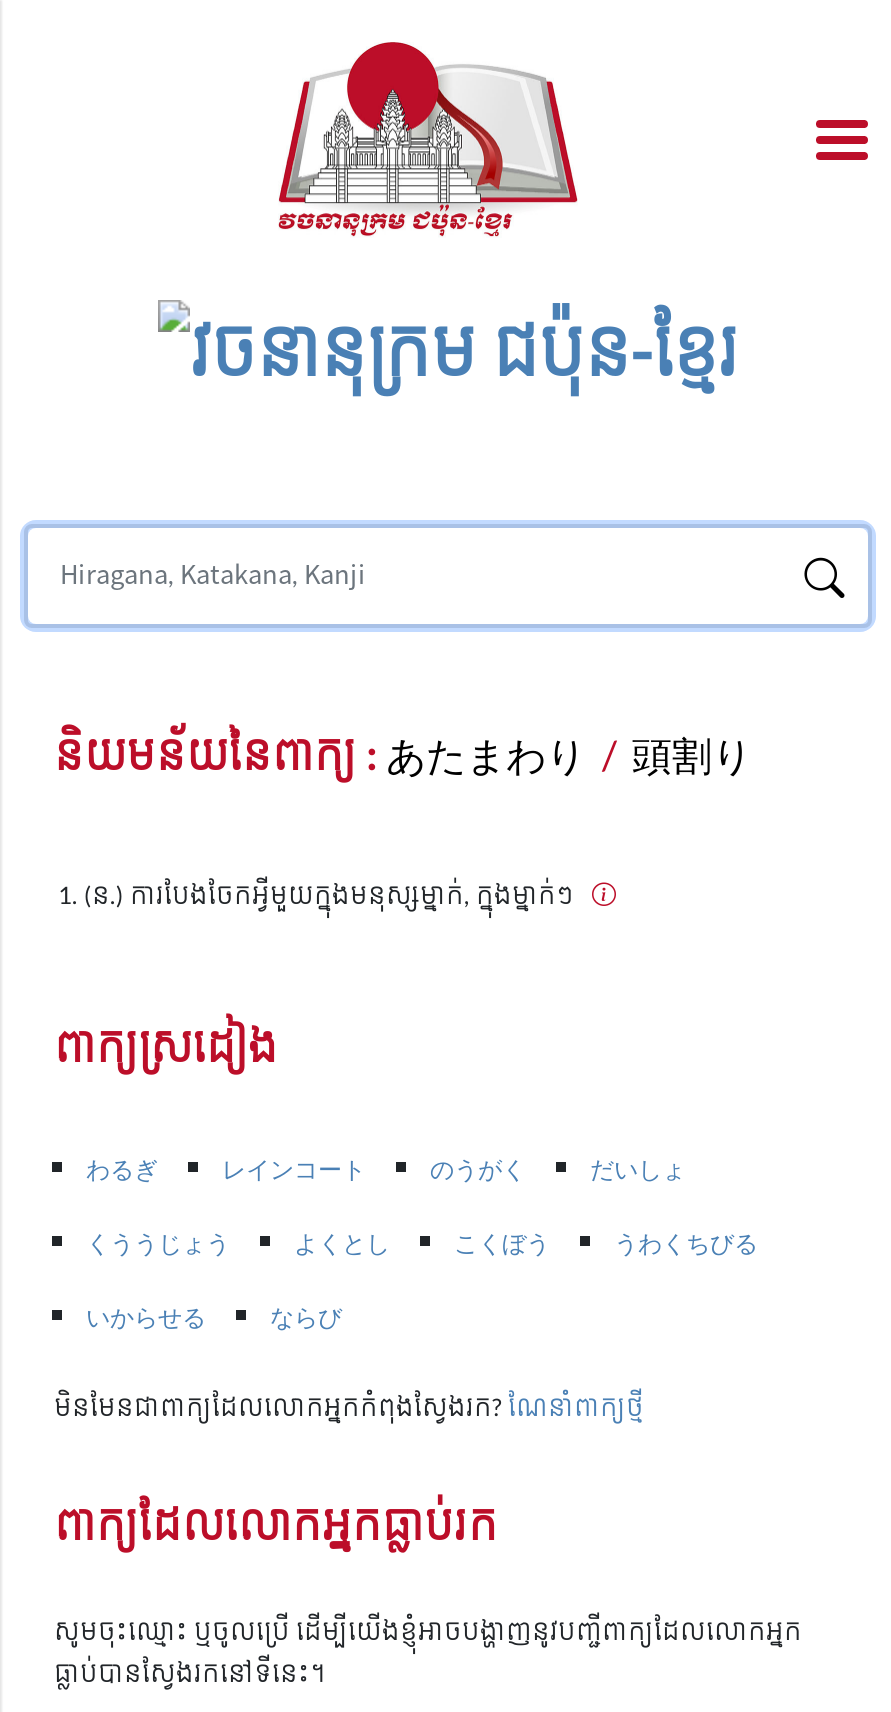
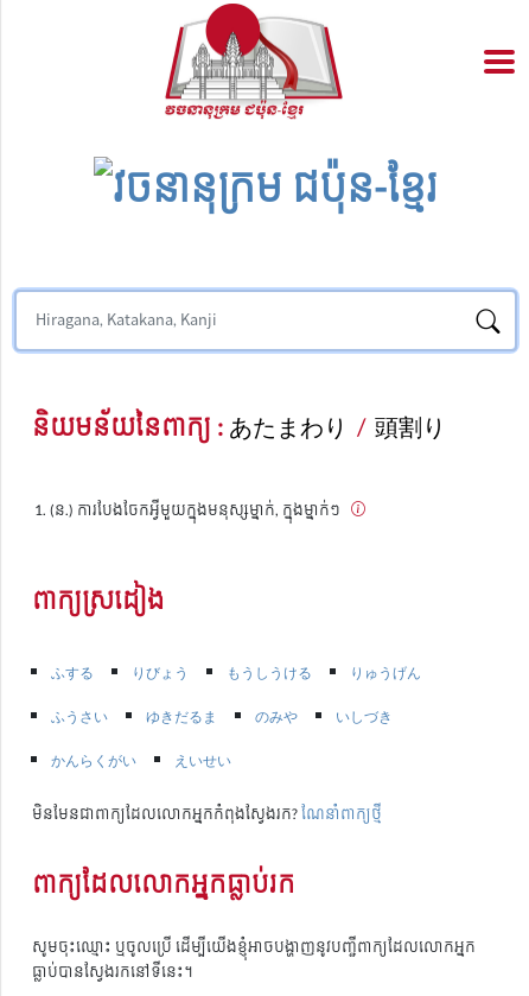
- わるぎ
- レインコート
- のうがく
- だいしょ
+ ふする
+ りびょう
+ もうしうける
+ りゅうげん

- くううじょう
- よくとし
- こくぼう
- うわくちびる
+ ふうさい
+ ゆきだるま
+ のみや
+ いしづき

- いからせる
- ならび
+ かんらくがい
+ えいせい
